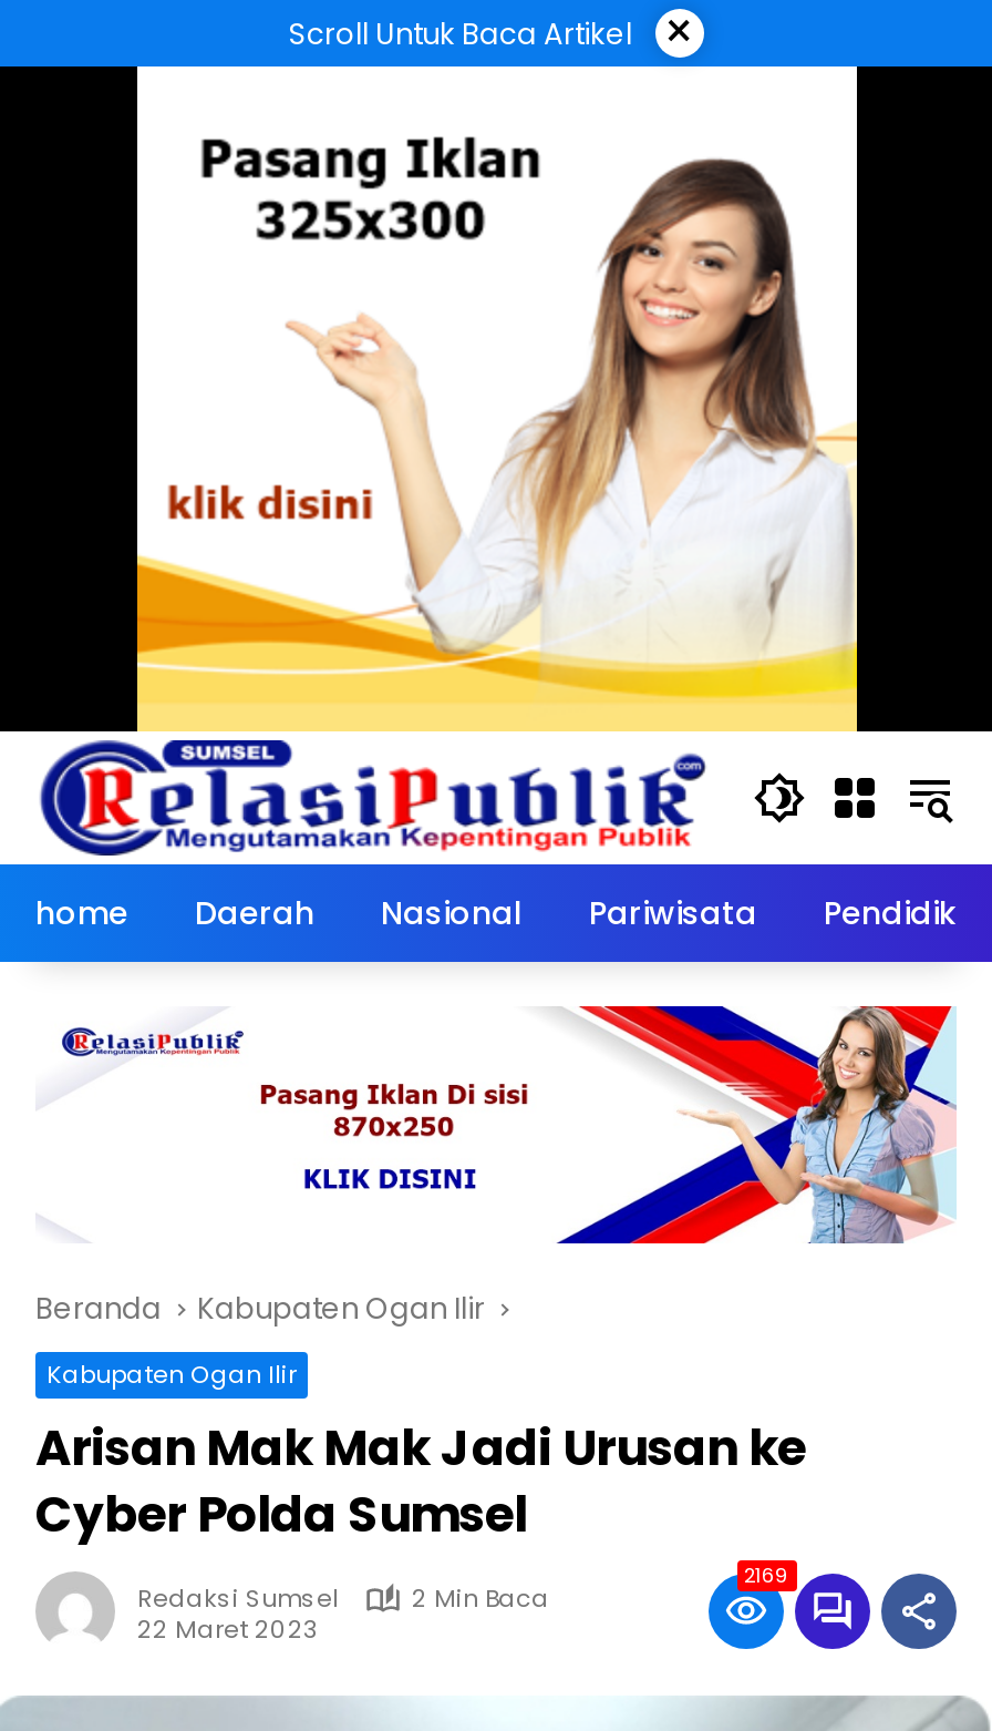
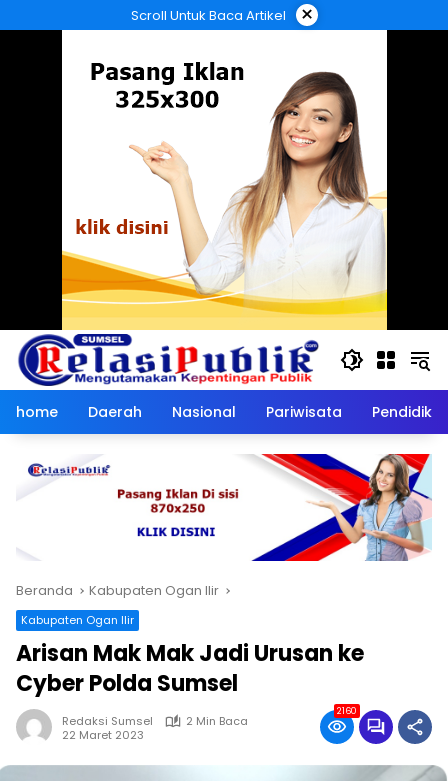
- 2169
+ 2160
